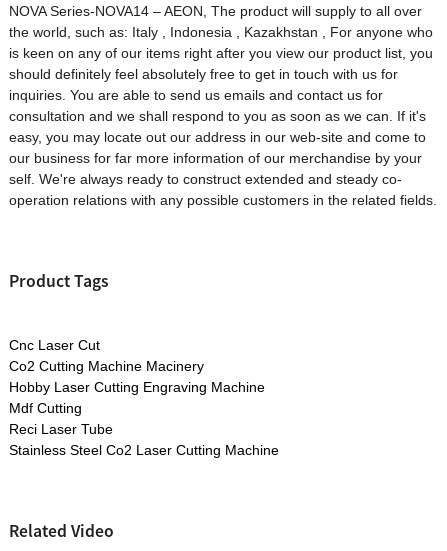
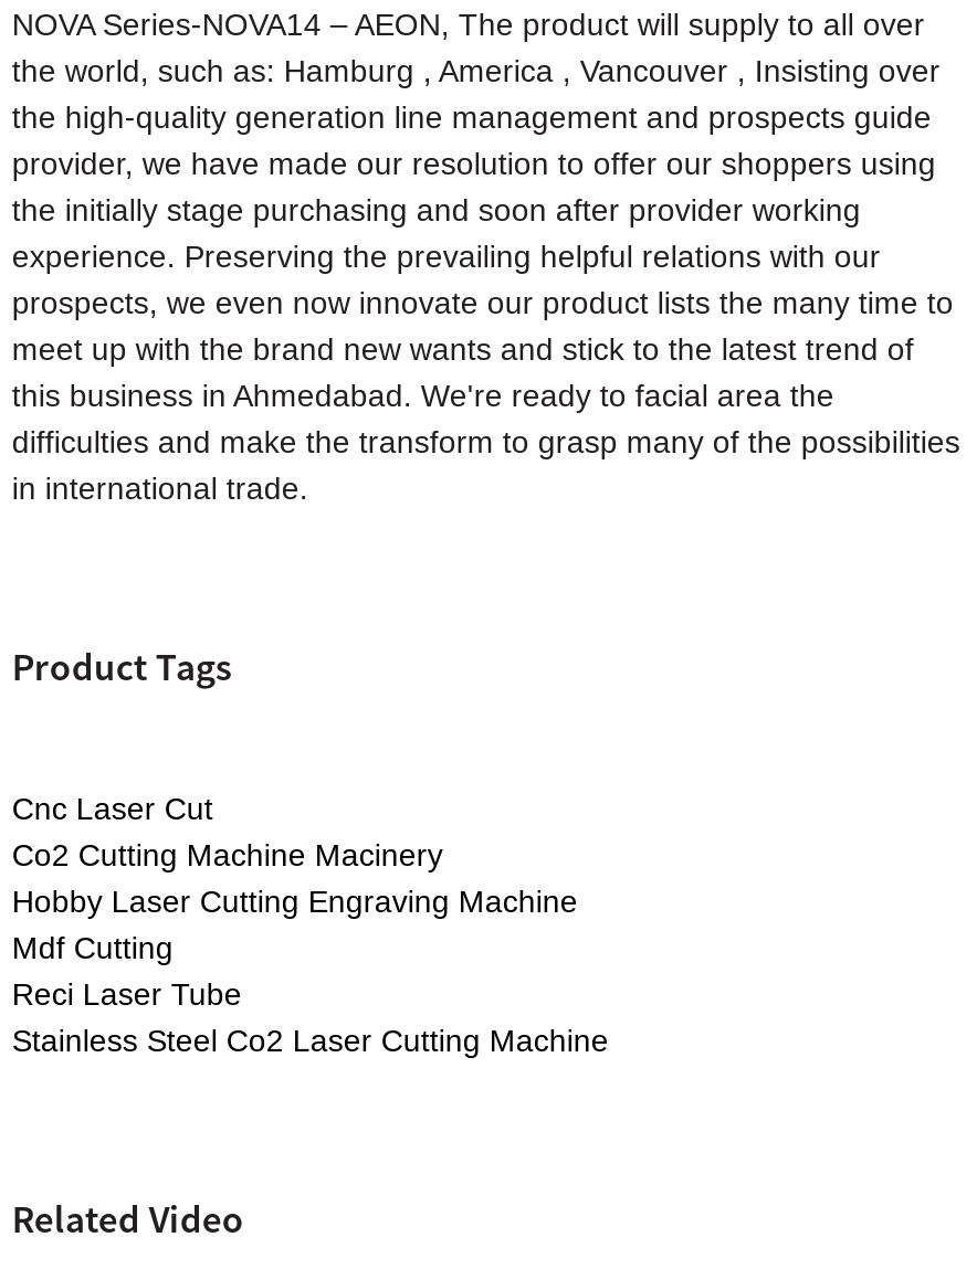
- the world, such as: Italy , Indonesia , Kazakhstan , For anyone who
- is keen on any of our items right after you view our product list, you
- should definitely feel absolutely free to get in touch with us for
- inquiries. You are able to send us emails and contact us for
- consultation and we shall respond to you as soon as we can. If it's
- easy, you may locate out our address in our web-site and come to
- our business for far more information of our merchandise by your
- self. We're always ready to construct extended and steady co-
- operation relations with any possible customers in the related fields.
+ the world, such as: Hamburg , America , Vancouver , Insisting over
+ the high-quality generation line management and prospects guide
+ provider, we have made our resolution to offer our shoppers using
+ the initially stage purchasing and soon after provider working
+ experience. Preserving the prevailing helpful relations with our
+ prospects, we even now innovate our product lists the many time to
+ meet up with the brand new wants and stick to the latest trend of
+ this business in Ahmedabad. We're ready to facial area the
+ difficulties and make the transform to grasp many of the possibilities
+ in international trade.
